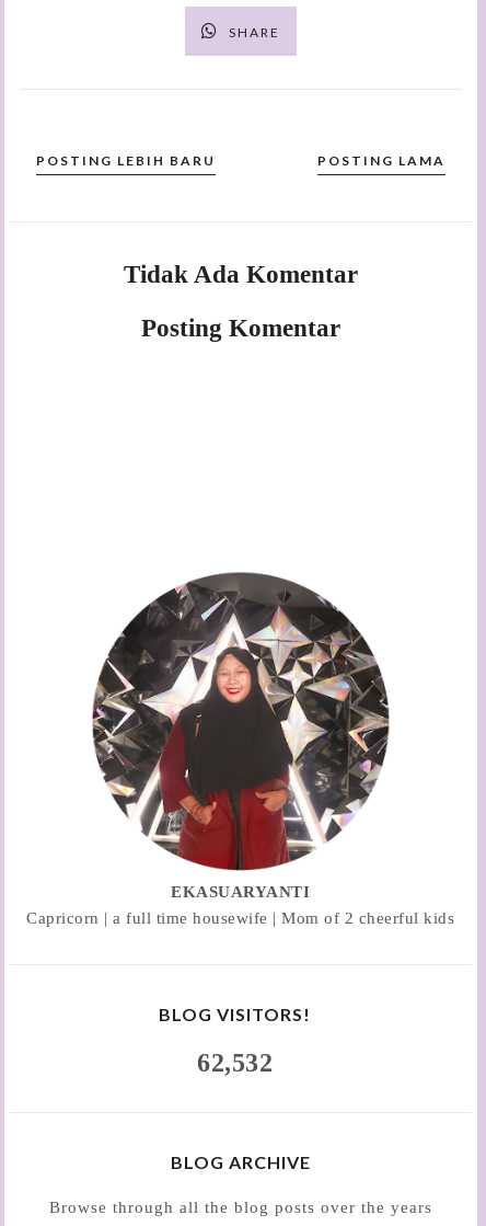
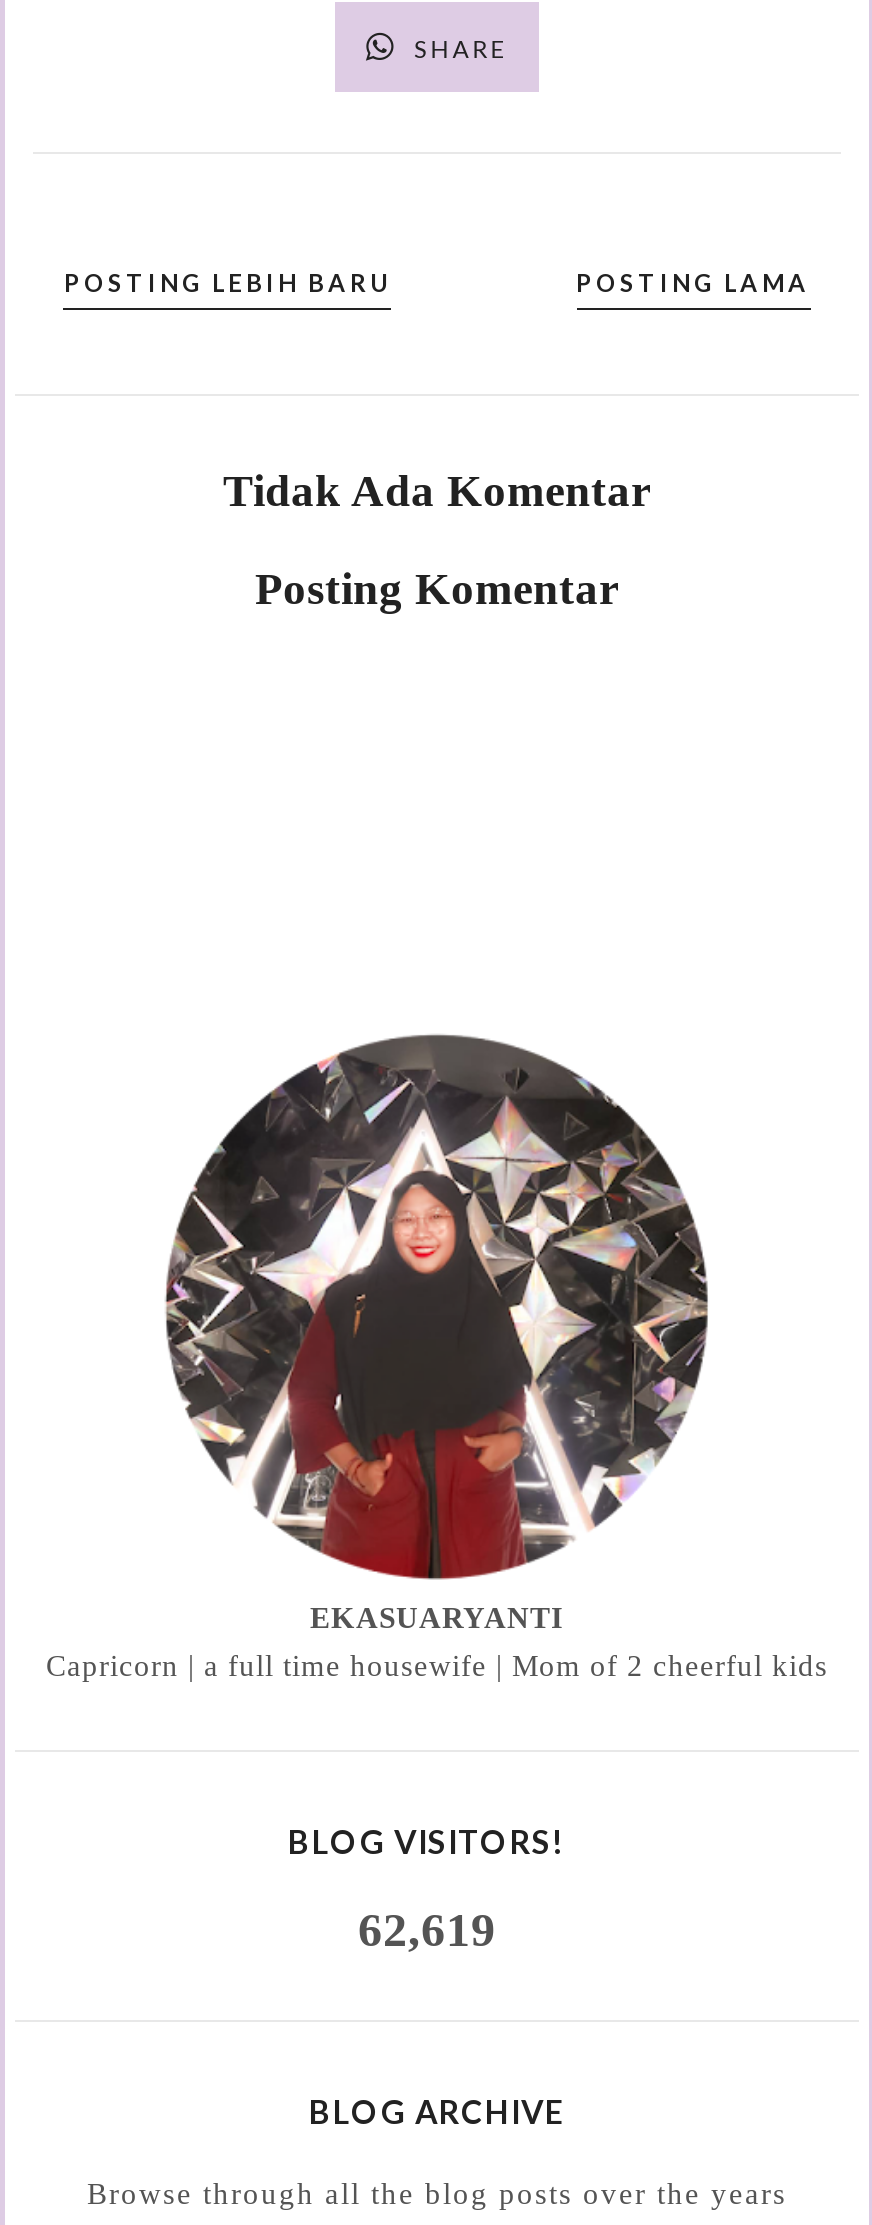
- 62,532
+ 62,619
